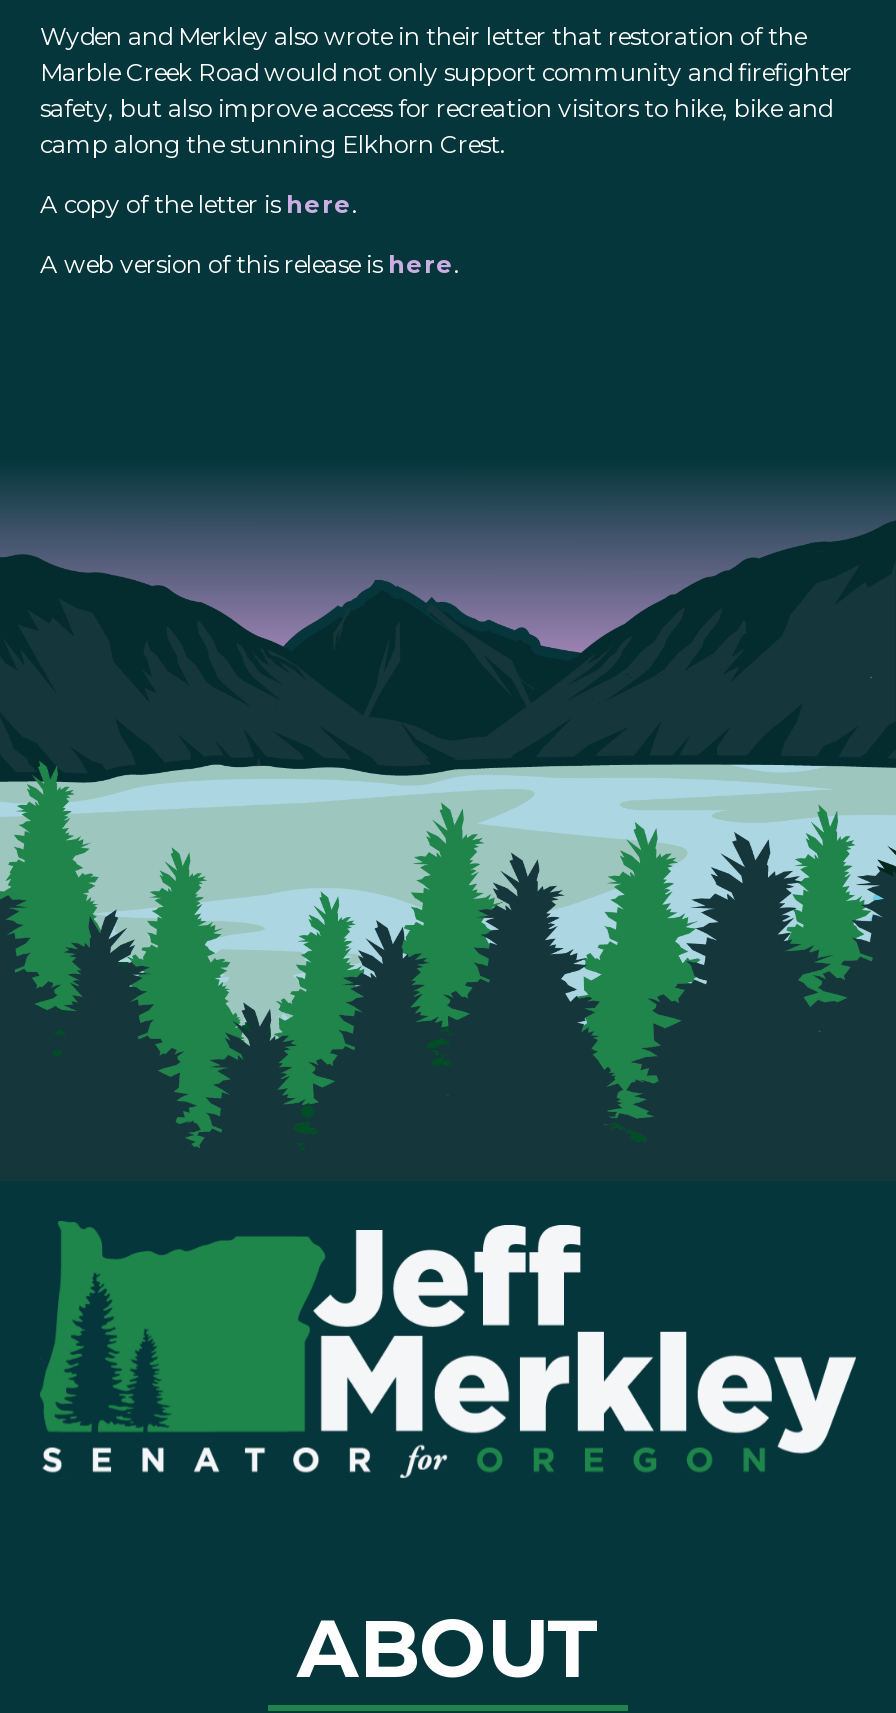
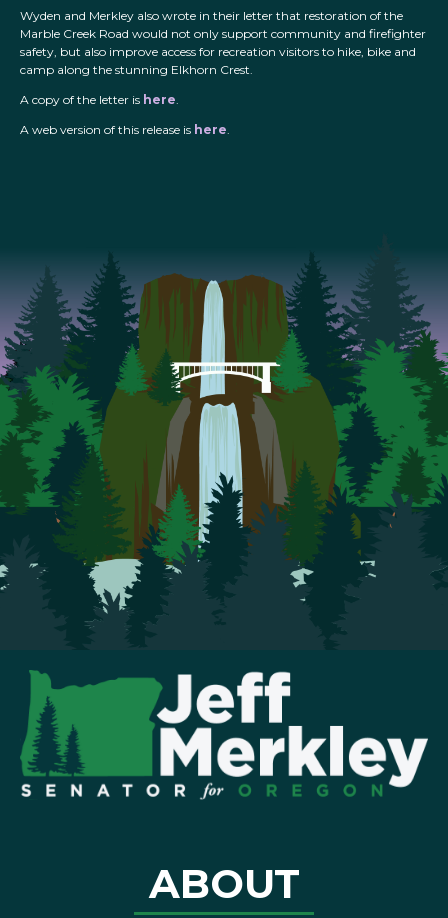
- [image]
+ [image]
